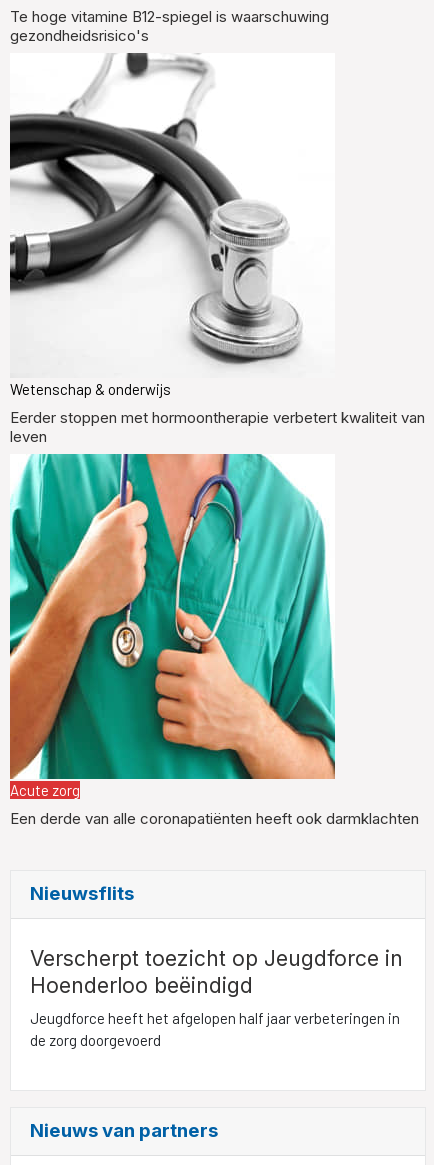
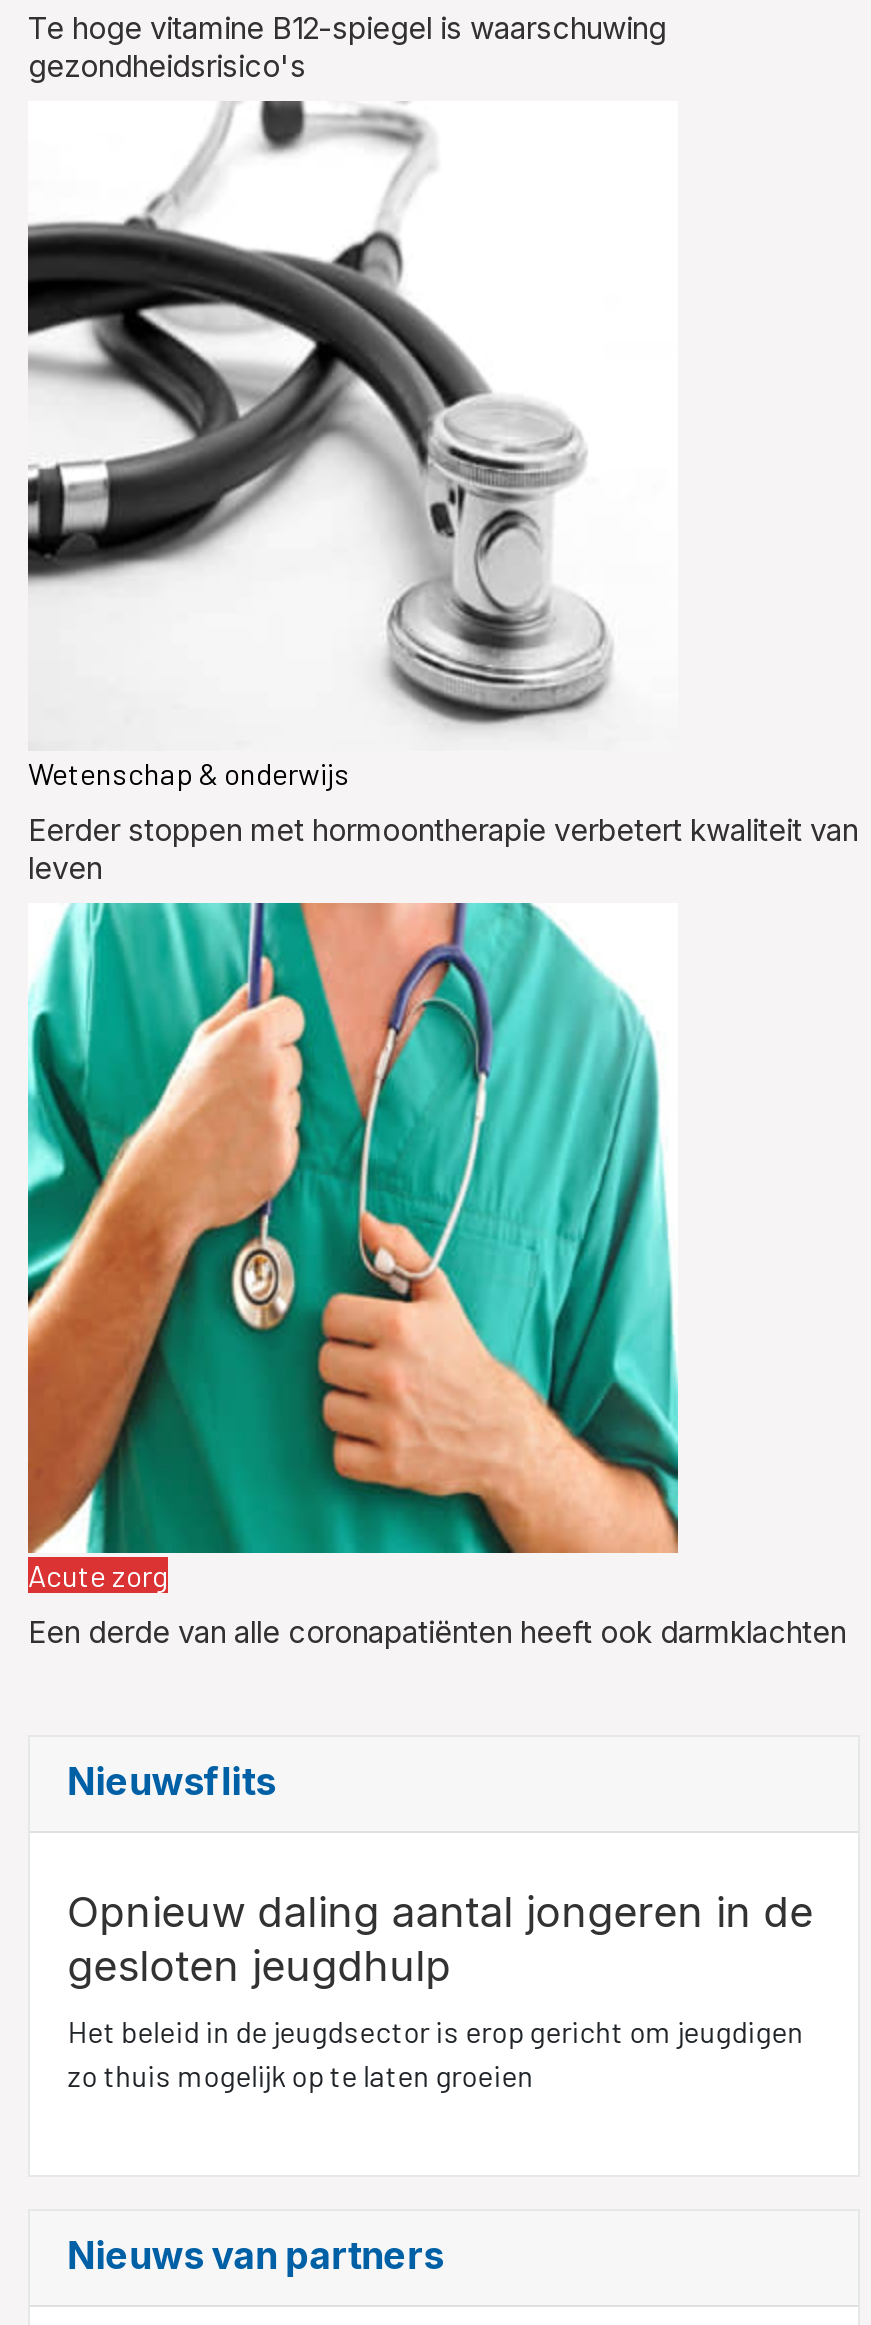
- Verscherpt toezicht op Jeugdforce in
- Hoenderloo beëindigd
- Jeugdforce heeft het afgelopen half jaar verbeteringen in
- de zorg doorgevoerd
+ Opnieuw daling aantal jongeren in de
+ gesloten jeugdhulp
+ Het beleid in de jeugdsector is erop gericht om jeugdigen
+ zo thuis mogelijk op te laten groeien
